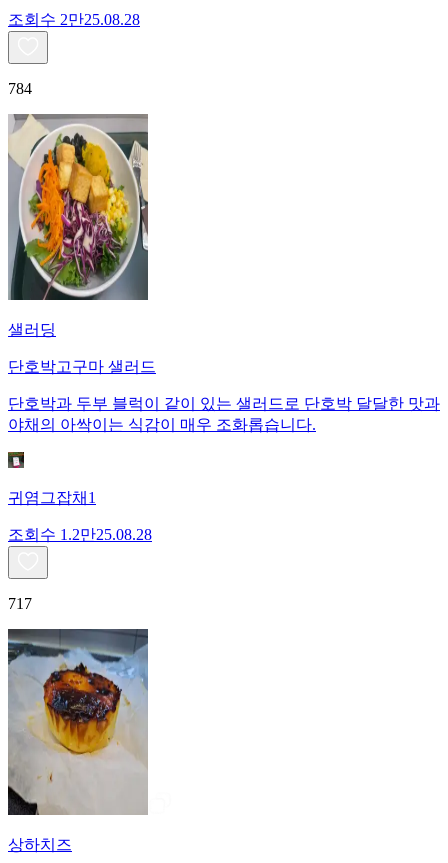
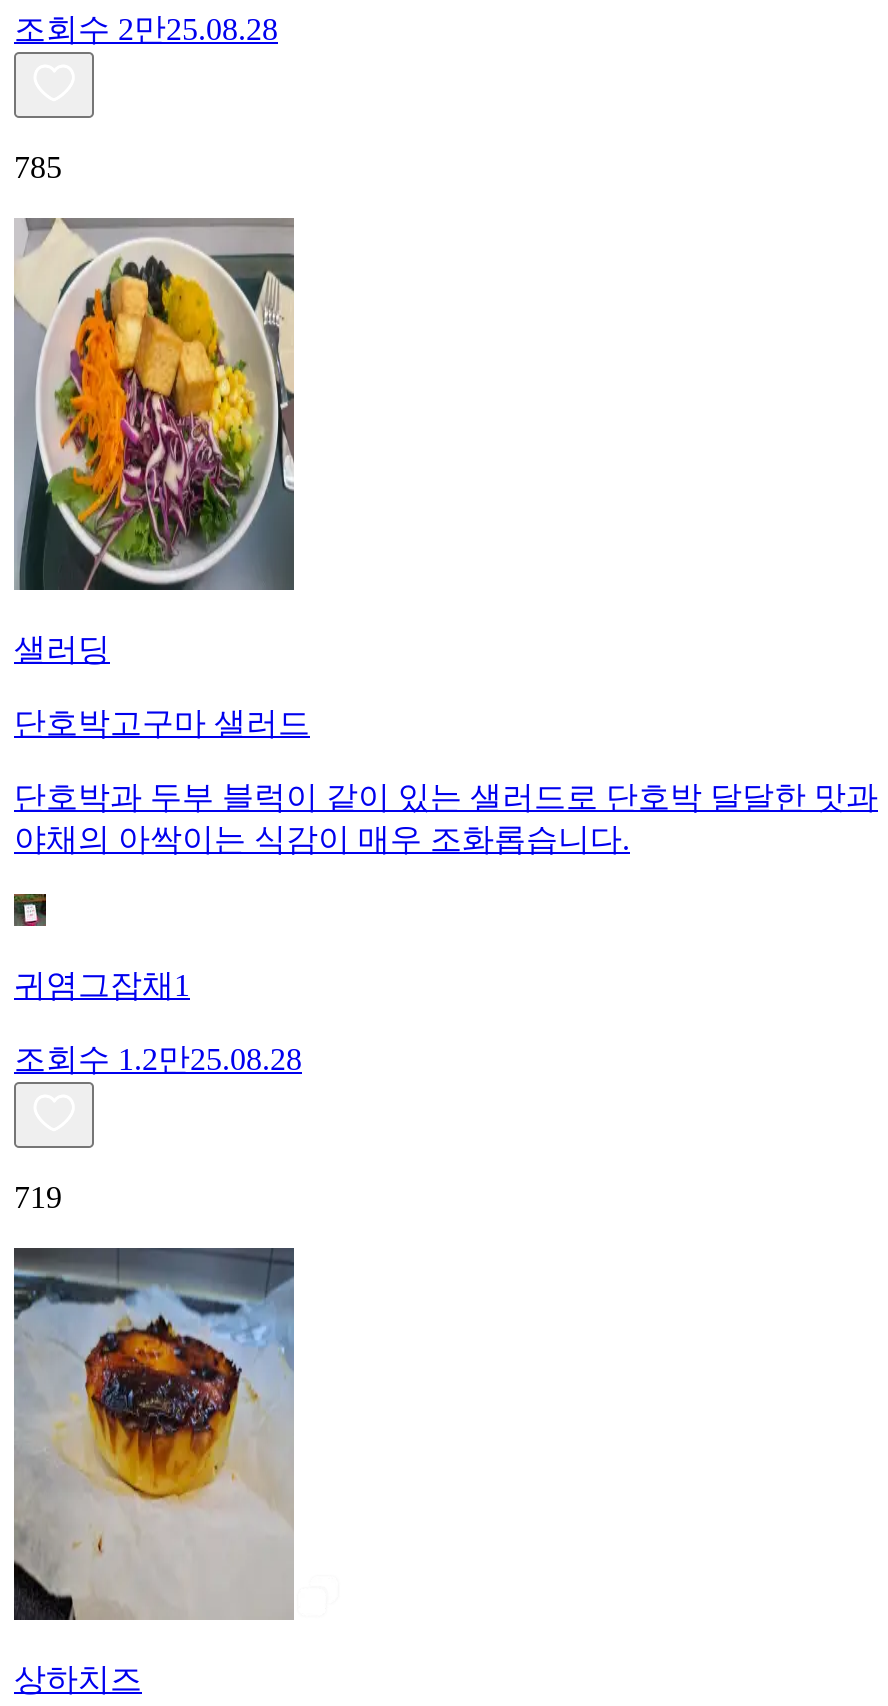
- 784
+ 785

- 717
+ 719
